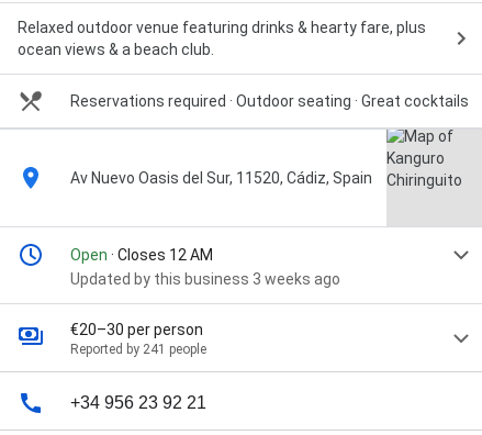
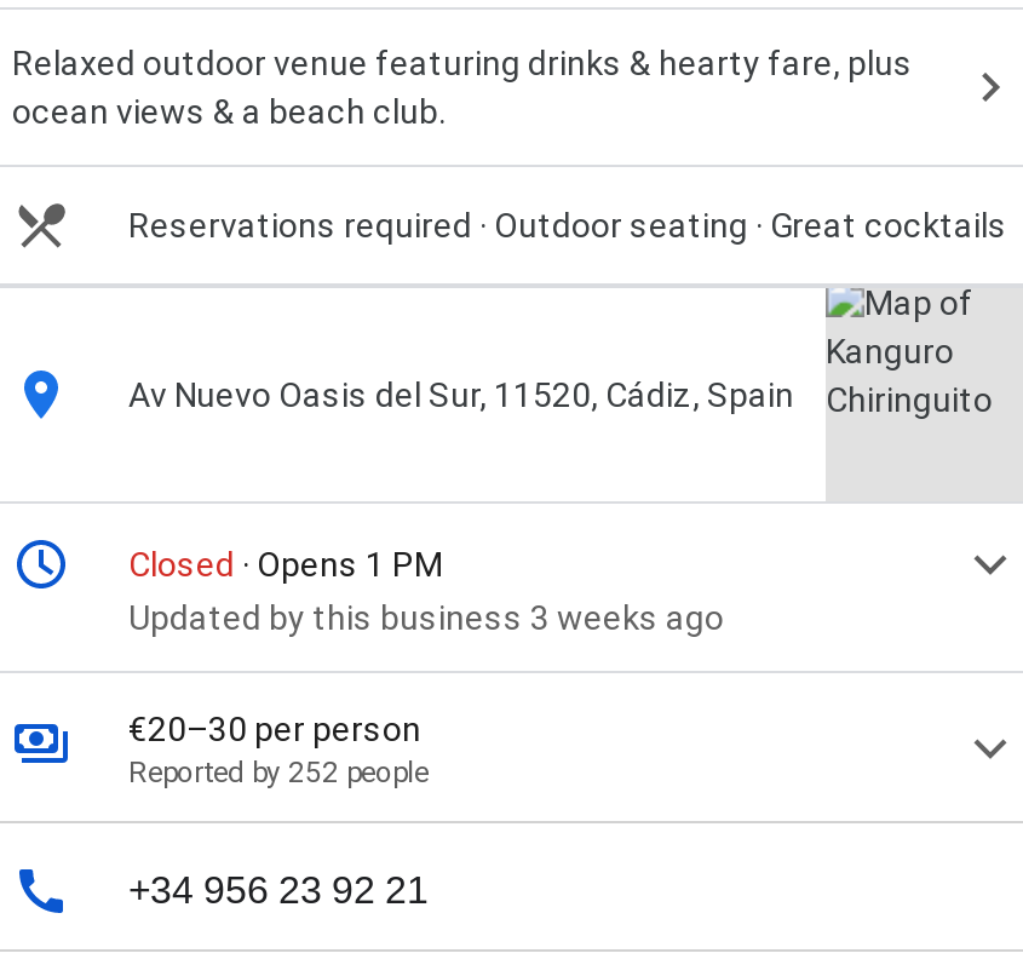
- Open · Closes 12 AM
+ Closed · Opens 1 PM

- Reported by 241 people
+ Reported by 252 people
